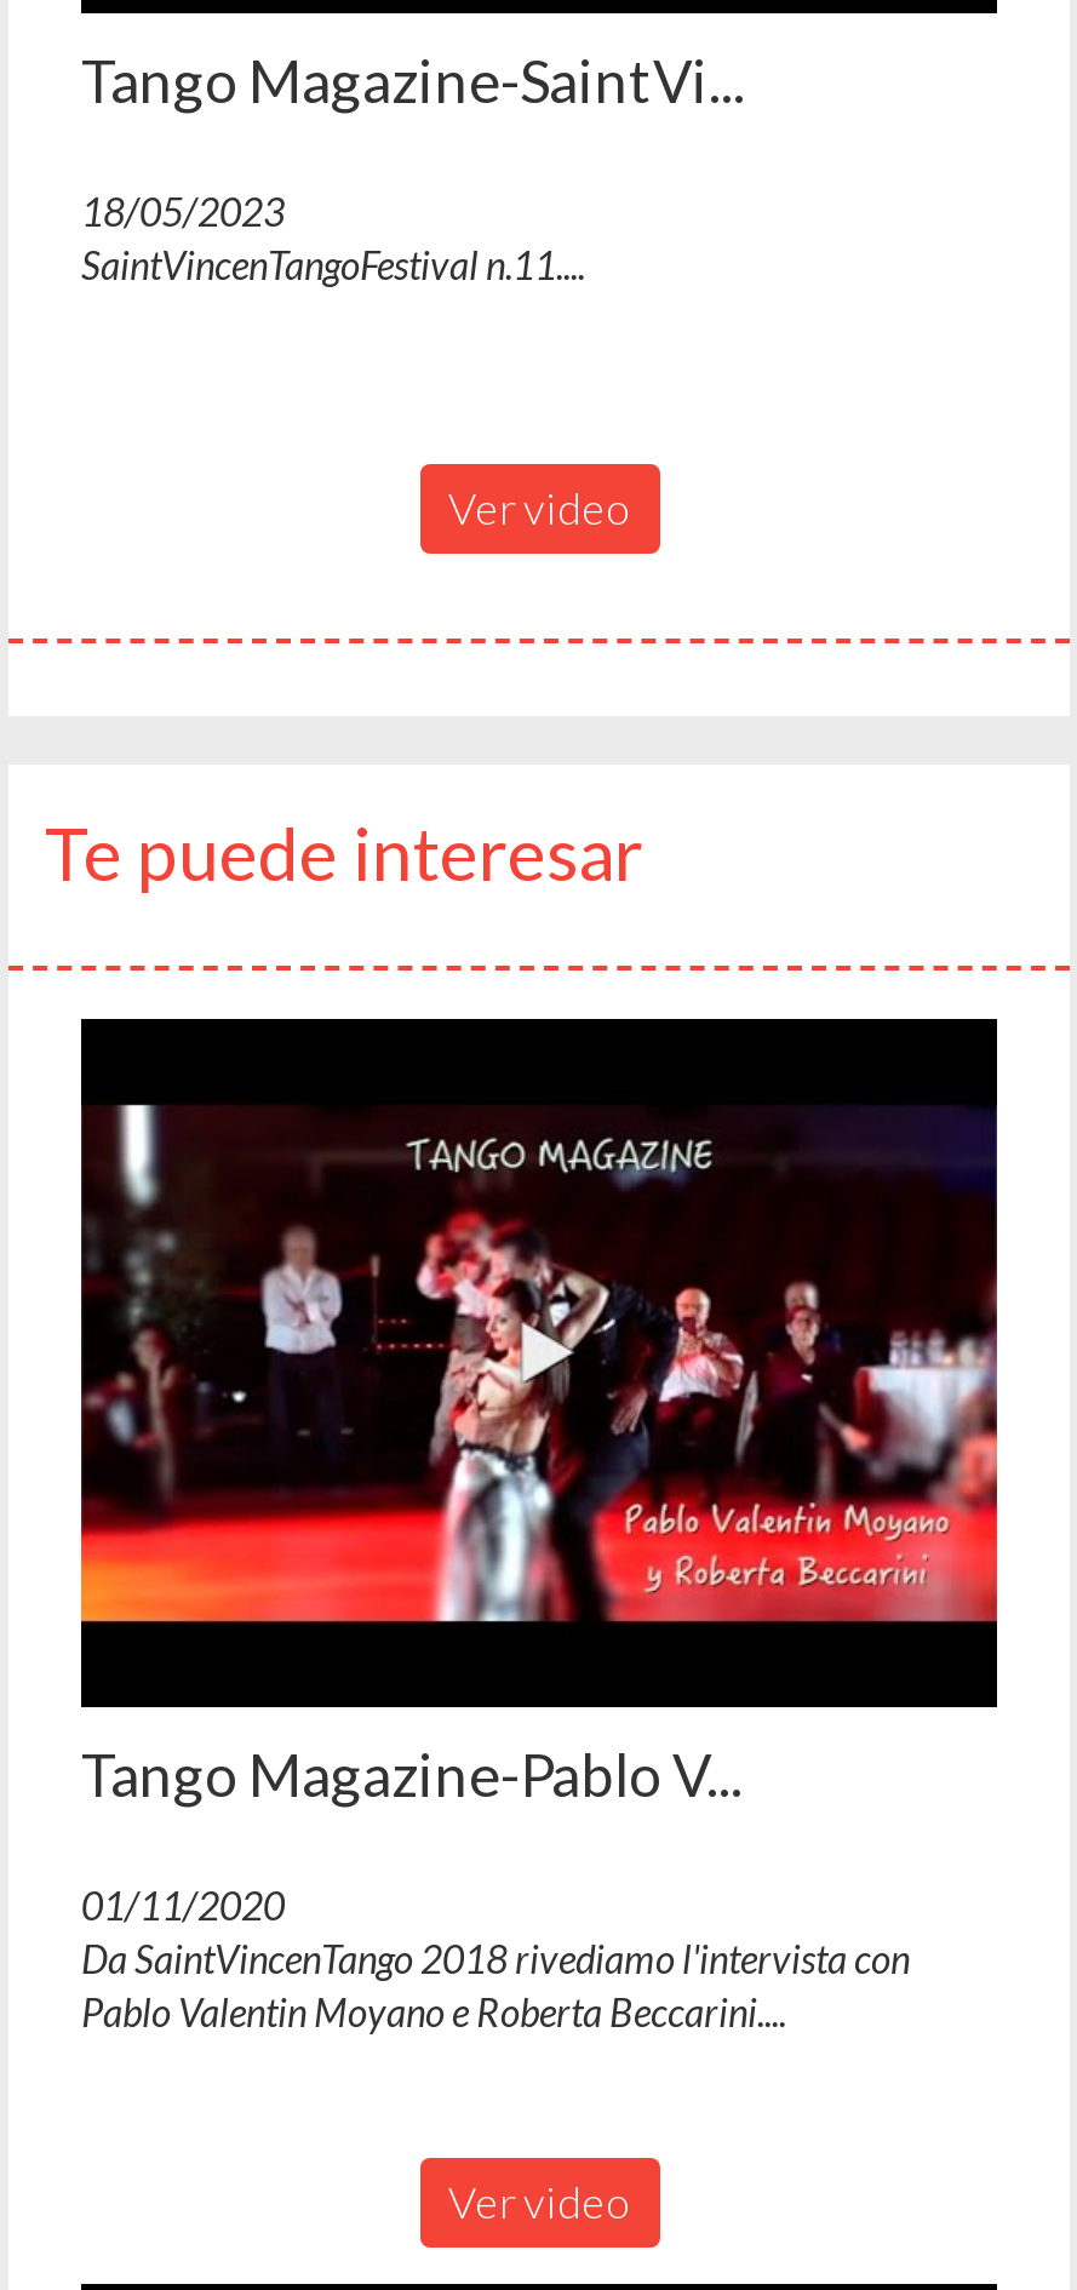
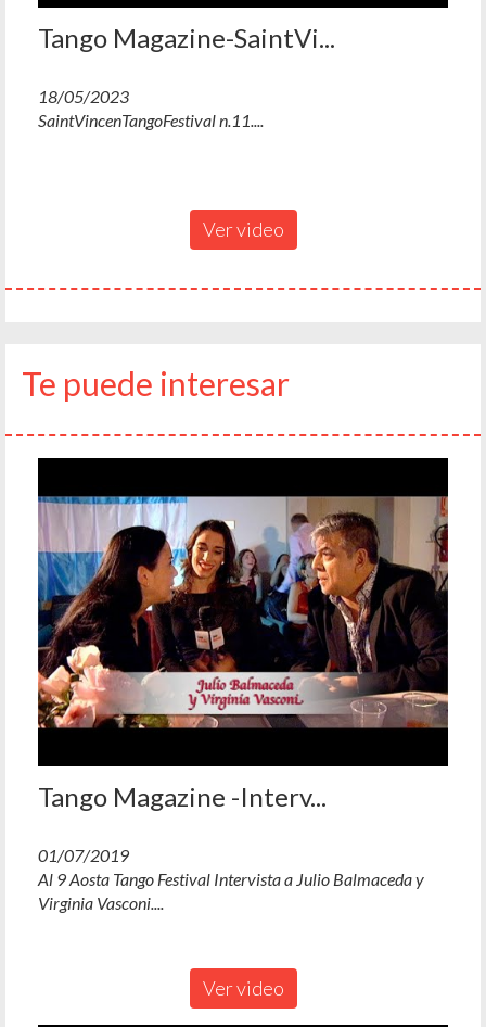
- [image]
+ [image]

- Tango Magazine-Pablo V...
+ Tango Magazine -Interv...

- 01/11/2020
- Da SaintVincenTango 2018 rivediamo l'intervista con
- Pablo Valentin Moyano e Roberta Beccarini....
+ 01/07/2019
+ Al 9 Aosta Tango Festival Intervista a Julio Balmaceda y
+ Virginia Vasconi....
